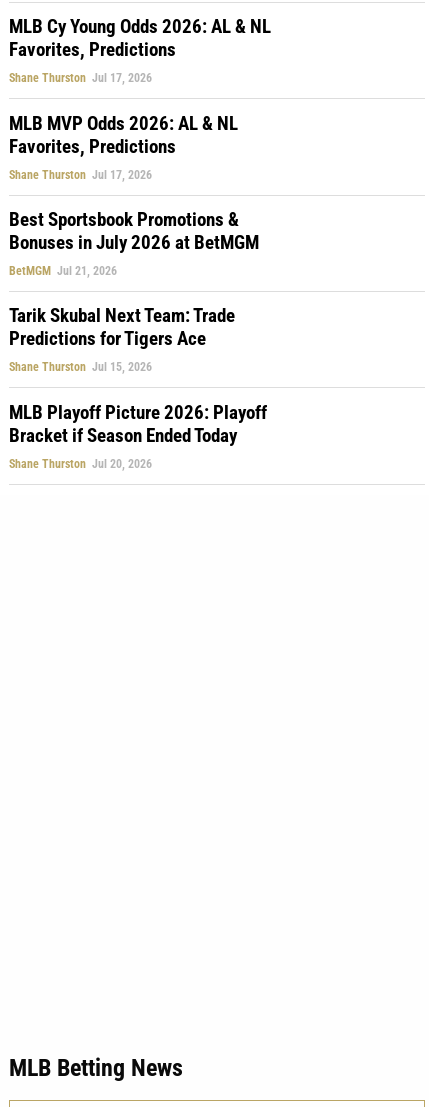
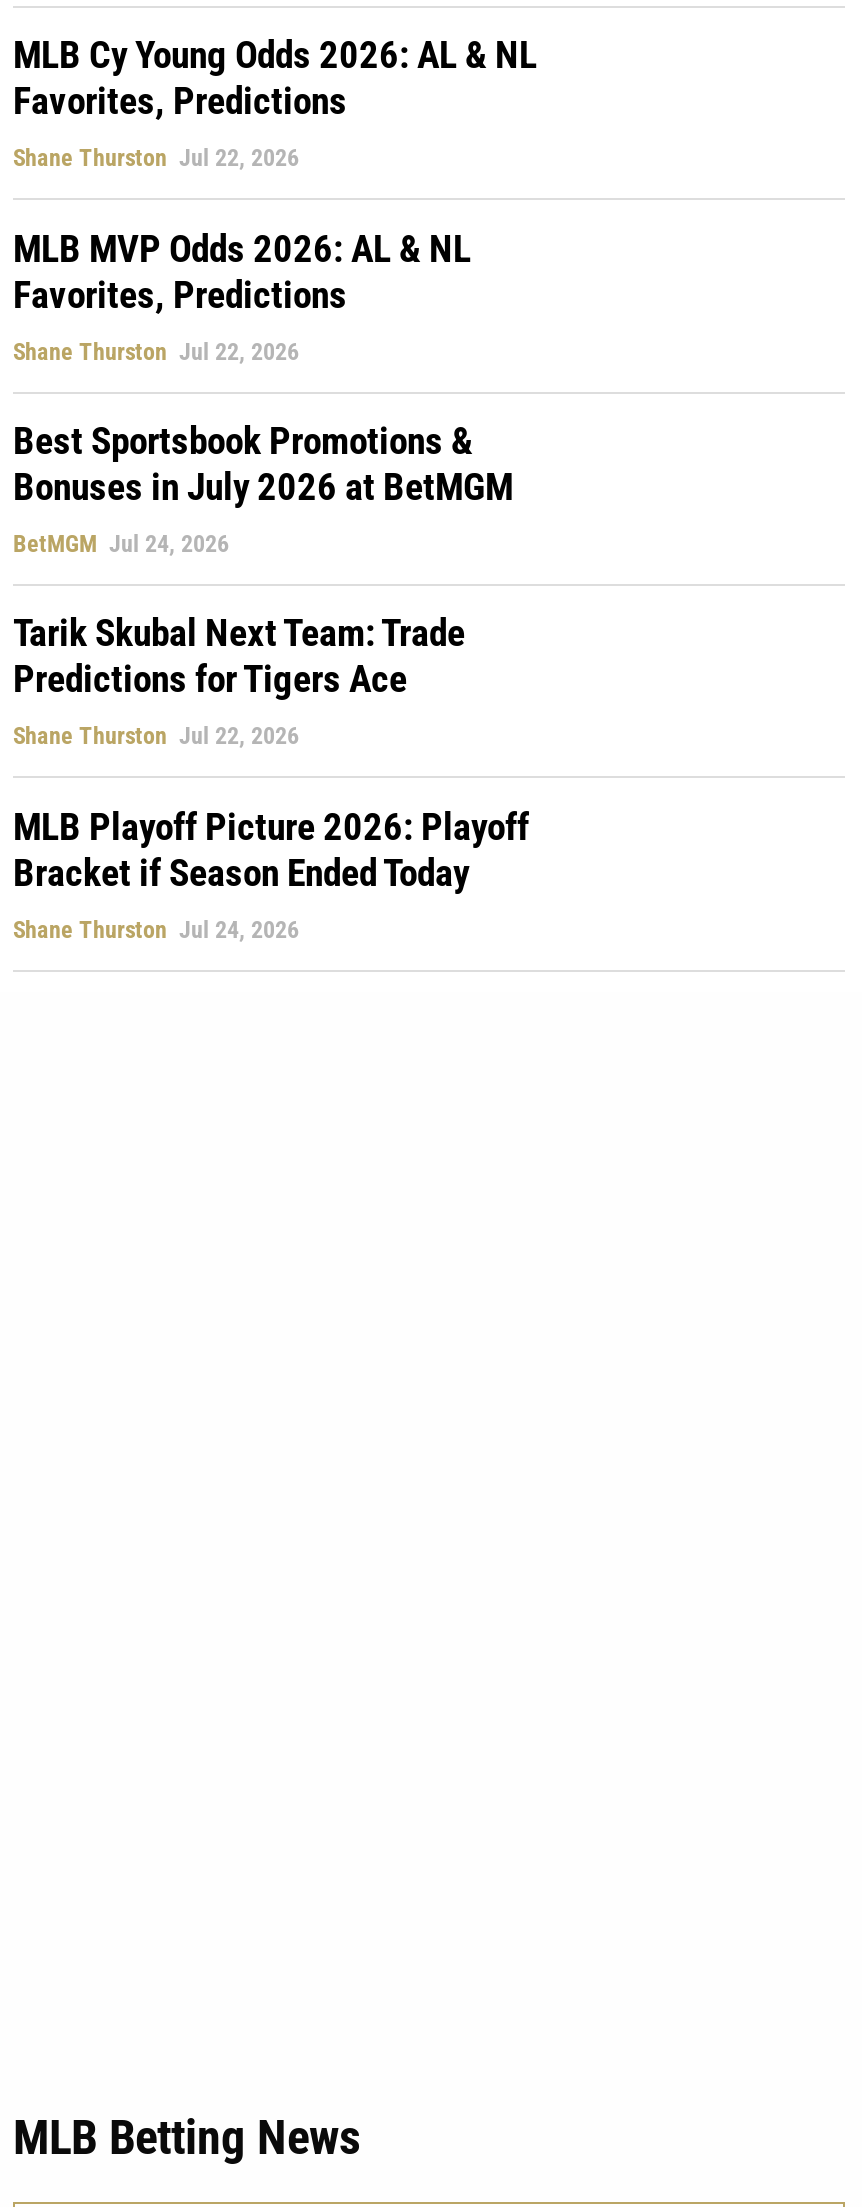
- Shane Thurston Jul 17, 2026
+ Shane Thurston Jul 22, 2026

- Shane Thurston Jul 17, 2026
+ Shane Thurston Jul 22, 2026

- BetMGM Jul 21, 2026
+ BetMGM Jul 24, 2026

- Shane Thurston Jul 15, 2026
+ Shane Thurston Jul 22, 2026

- Shane Thurston Jul 20, 2026
+ Shane Thurston Jul 24, 2026
